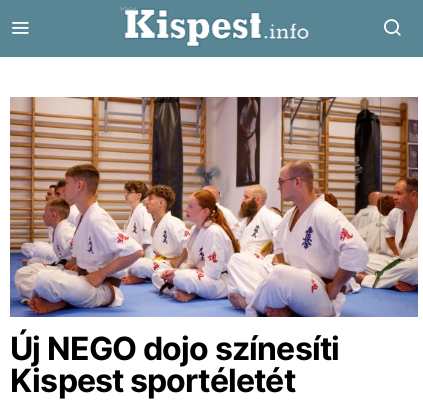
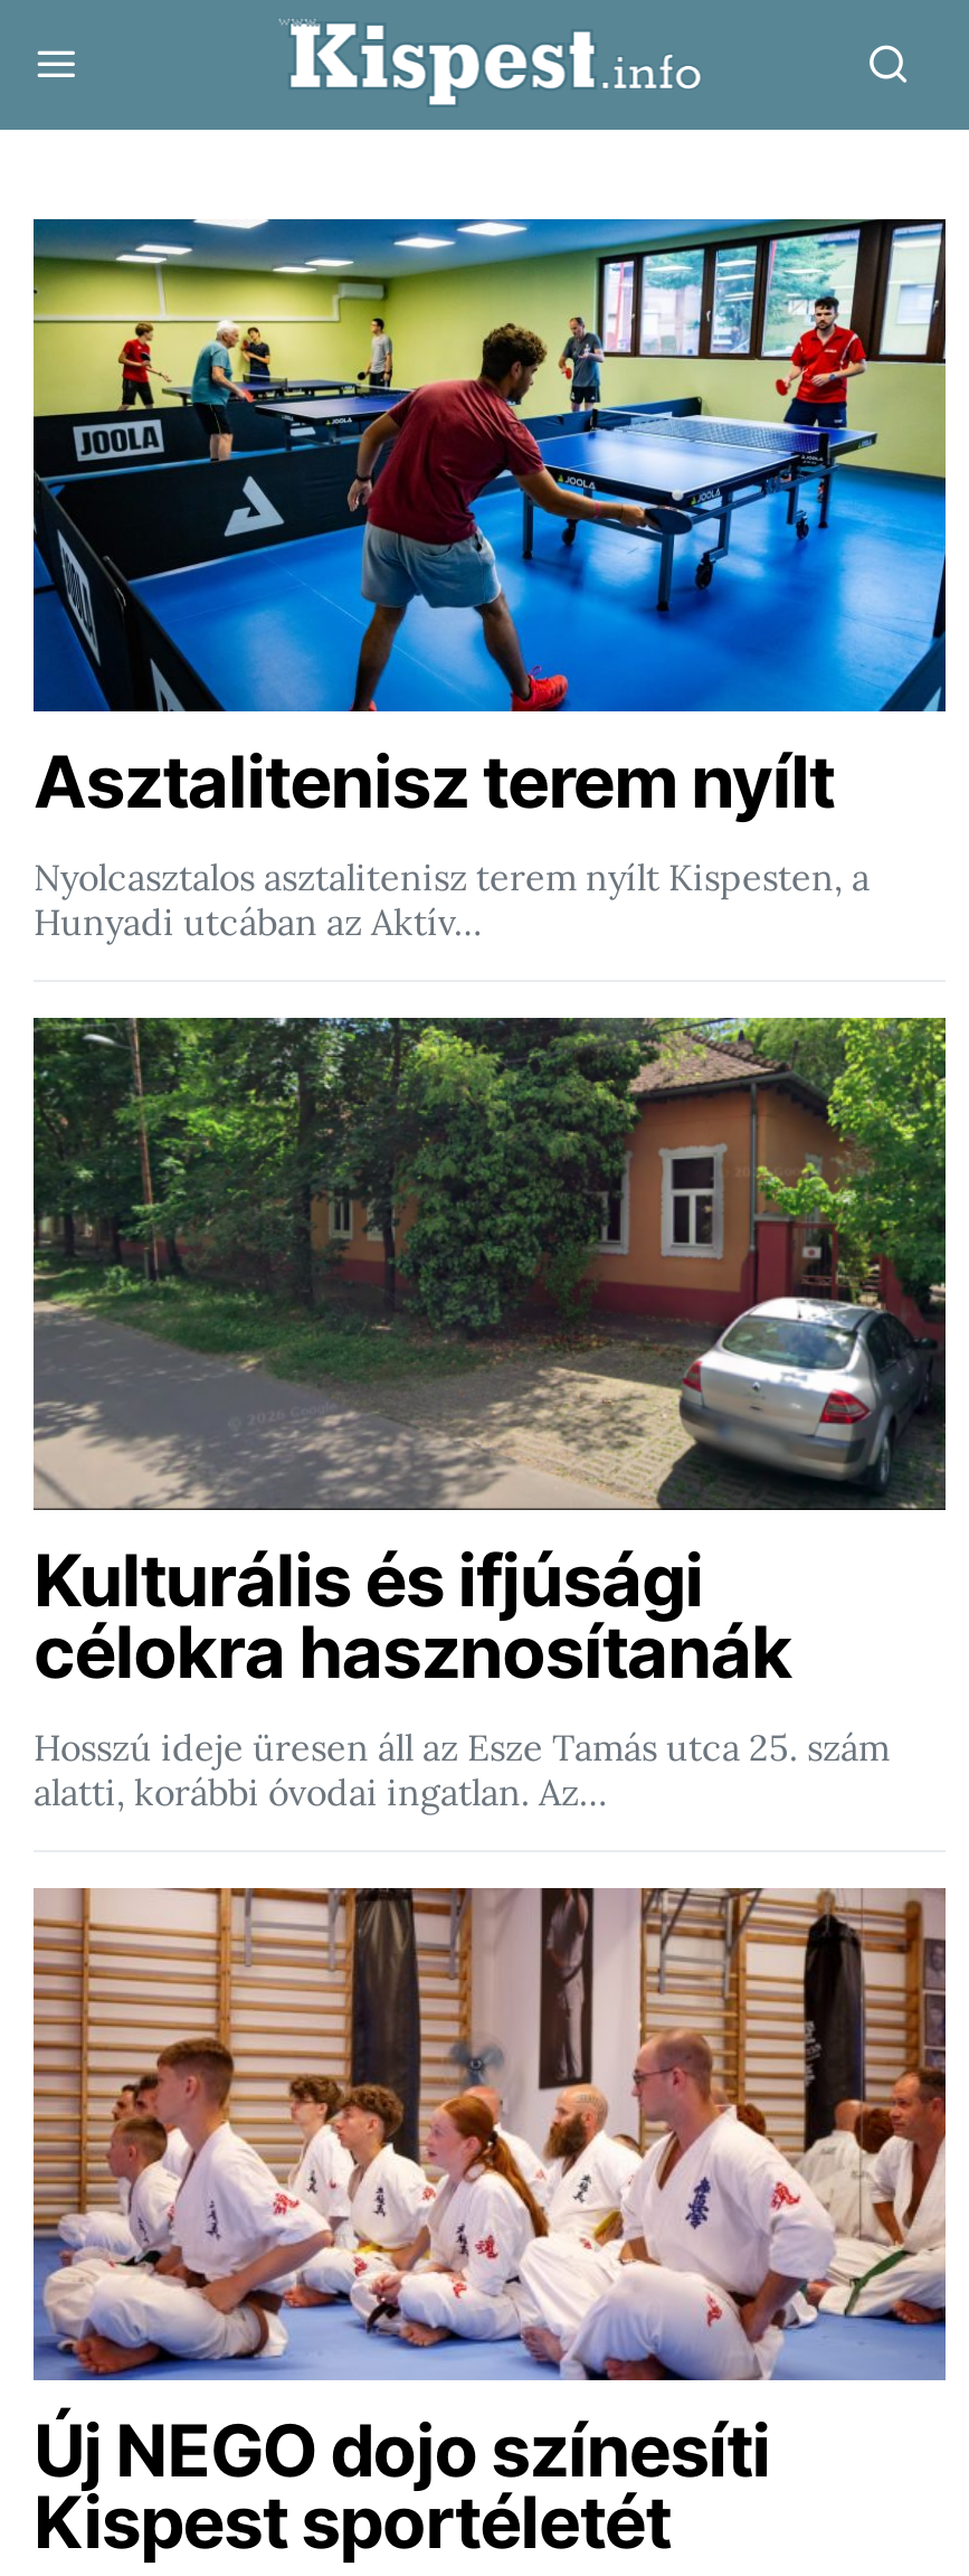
+ [image]
+ Asztalitenisz terem nyílt
+ Nyolcasztalos asztalitenisz terem nyílt Kispesten, a
+ Hunyadi utcában az Aktív…

+ [image]
+ Kulturális és ifjúsági
+ célokra hasznosítanák
+ Hosszú ideje üresen áll az Esze Tamás utca 25. szám
+ alatti, korábbi óvodai ingatlan. Az…
